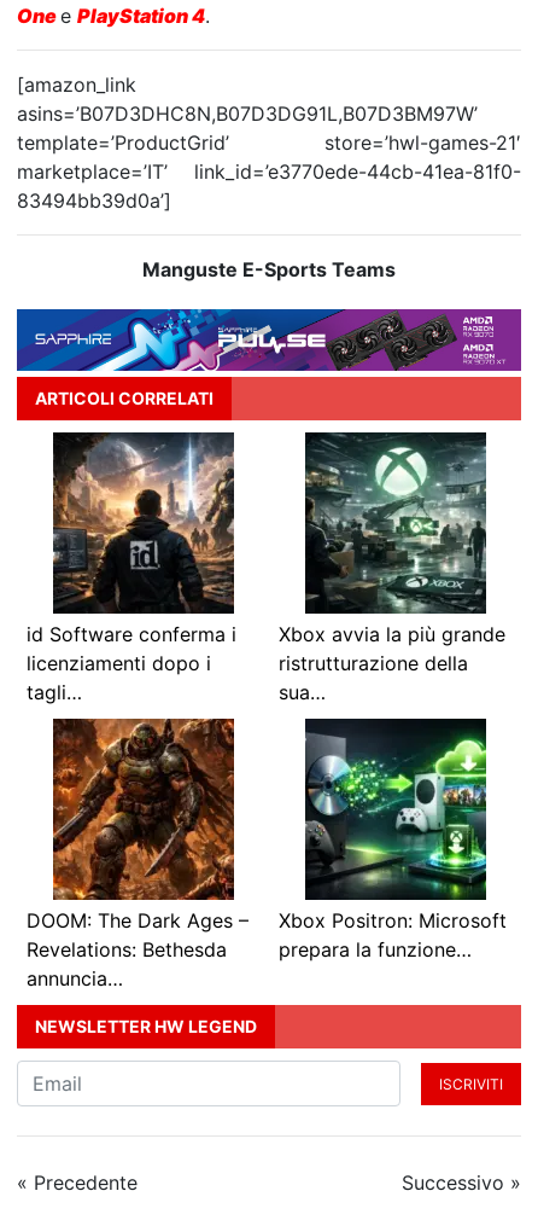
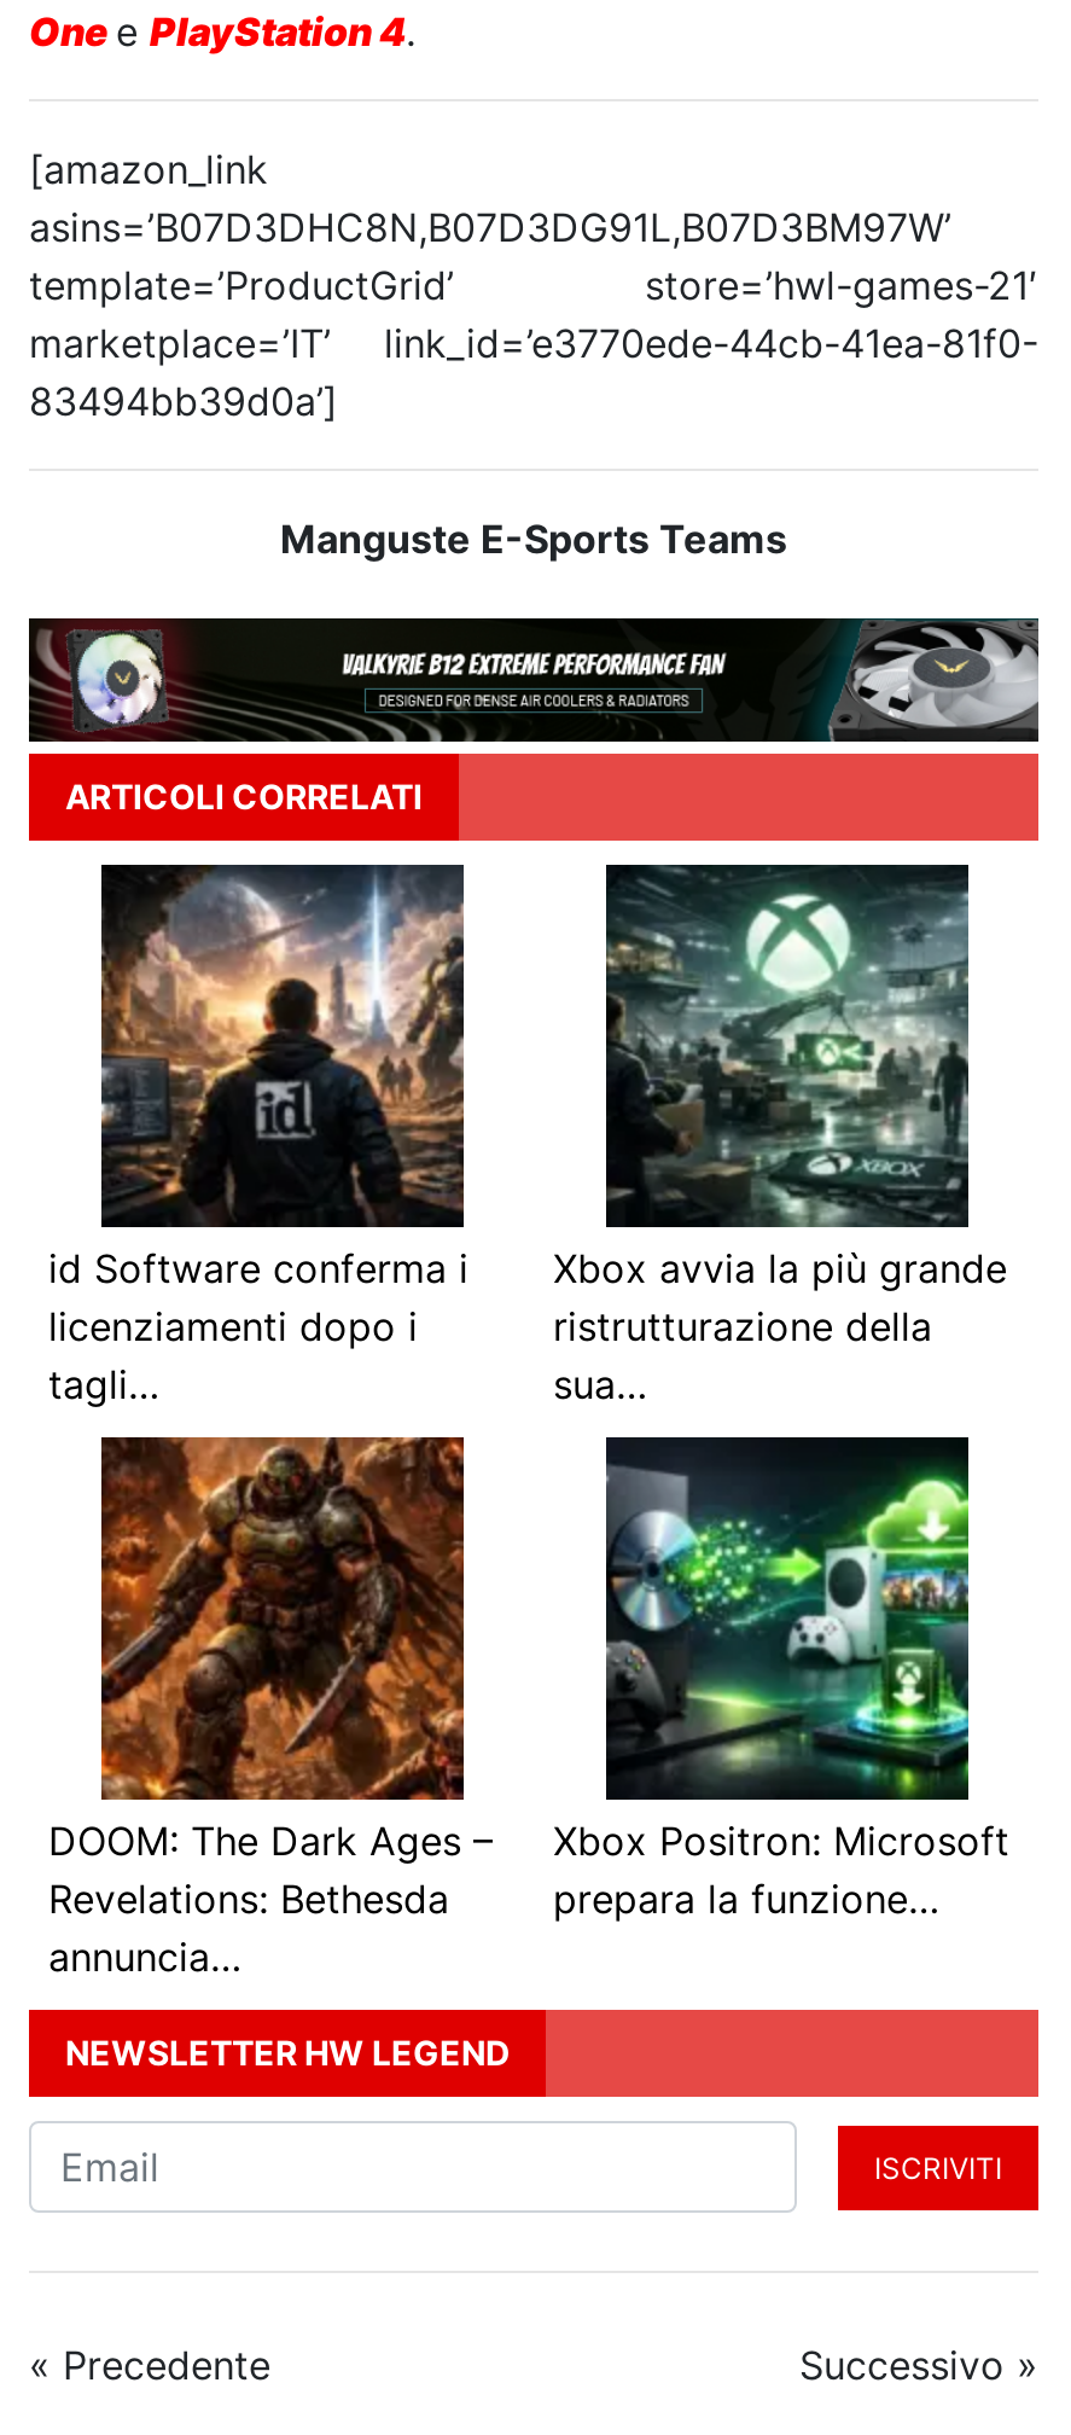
- [image]
+ [image]
